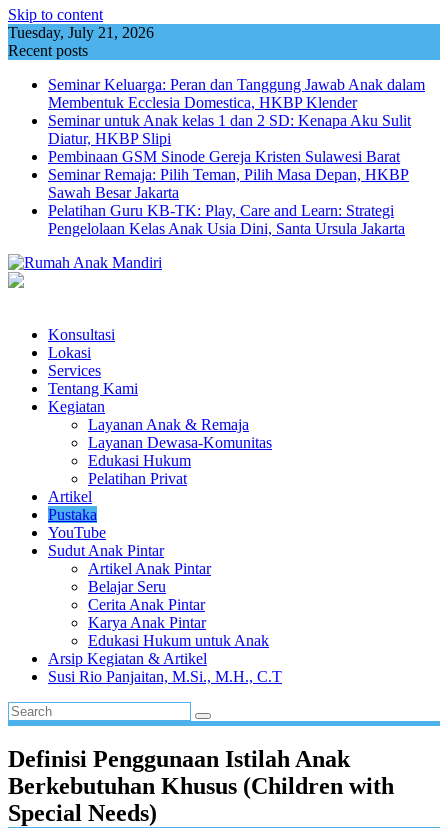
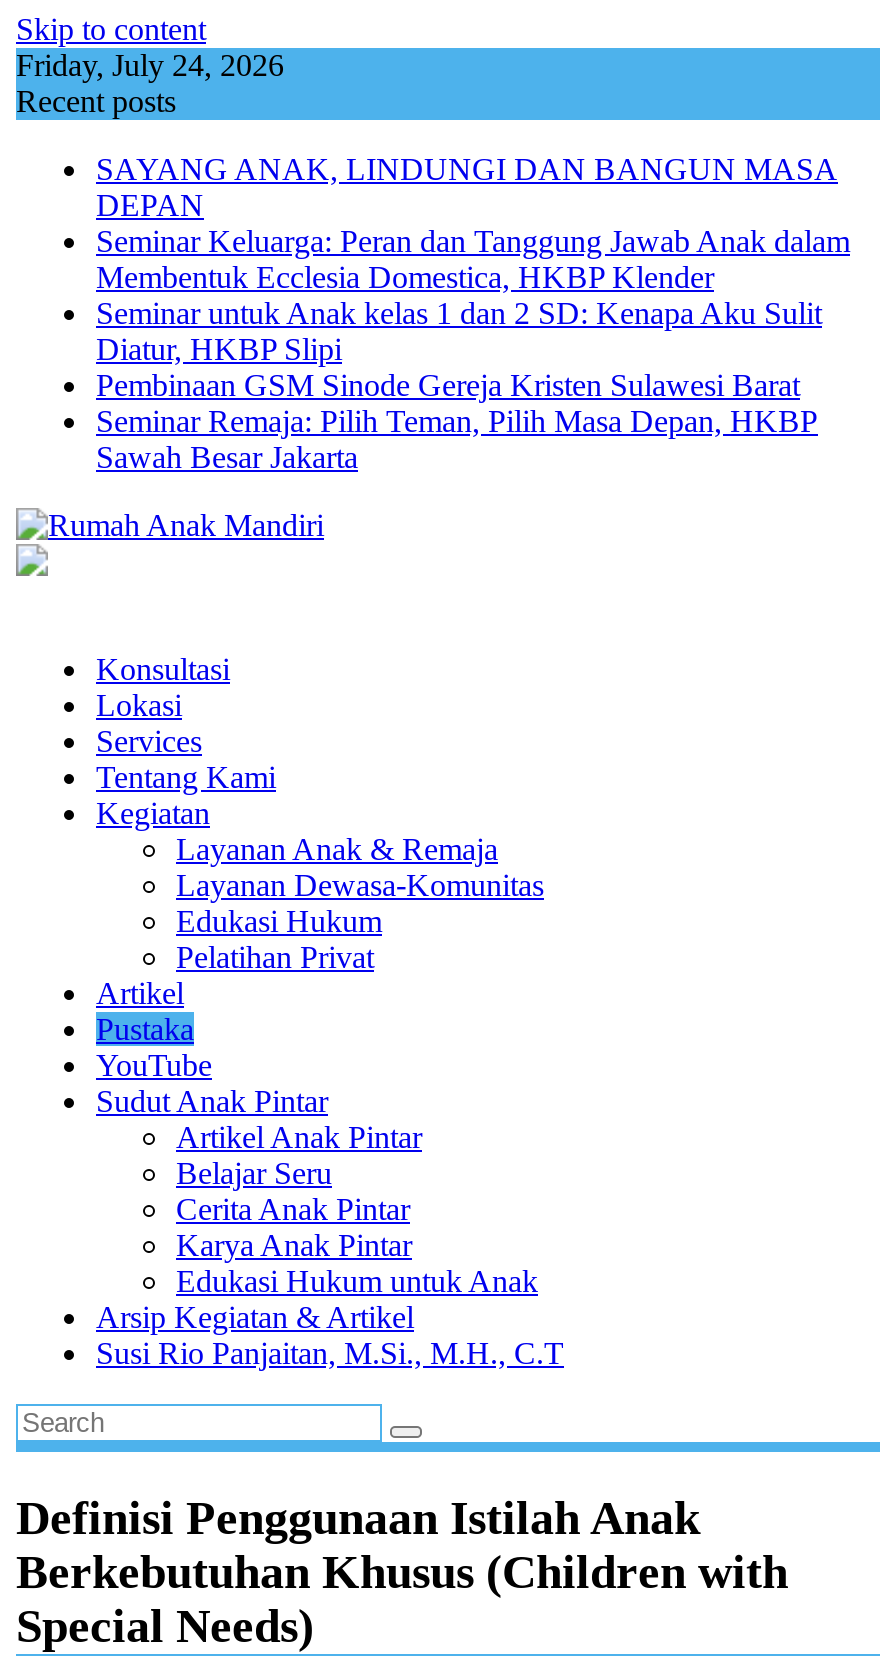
- Tuesday, July 21, 2026
+ Friday, July 24, 2026

+ SAYANG ANAK, LINDUNGI DAN BANGUN MASA
+ DEPAN

moved down: Seminar Keluarga: Peran dan Tanggung Jawab Anak dalam | Membentuk Ecclesia Domestica, HKBP Klender | Seminar untuk Anak kelas 1 dan 2 SD: Kenapa Aku Sulit | Diatur, HKBP Slipi | Pembinaan GSM Sinode Gereja Kristen Sulawesi Barat | Seminar Remaja: Pilih Teman, Pilih Masa Depan, HKBP | Sawah Besar Jakarta

- Pelatihan Guru KB-TK: Play, Care and Learn: Strategi
- Pengelolaan Kelas Anak Usia Dini, Santa Ursula Jakarta
